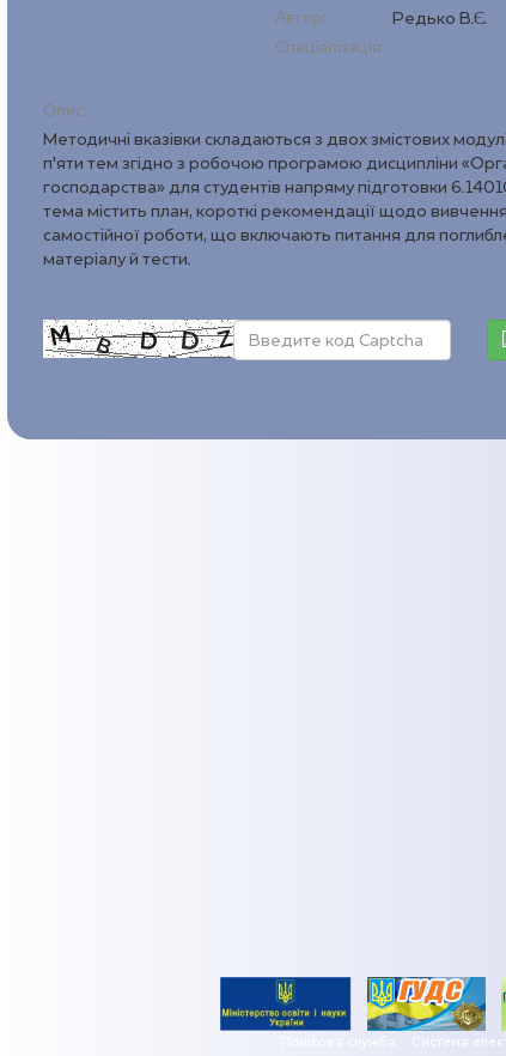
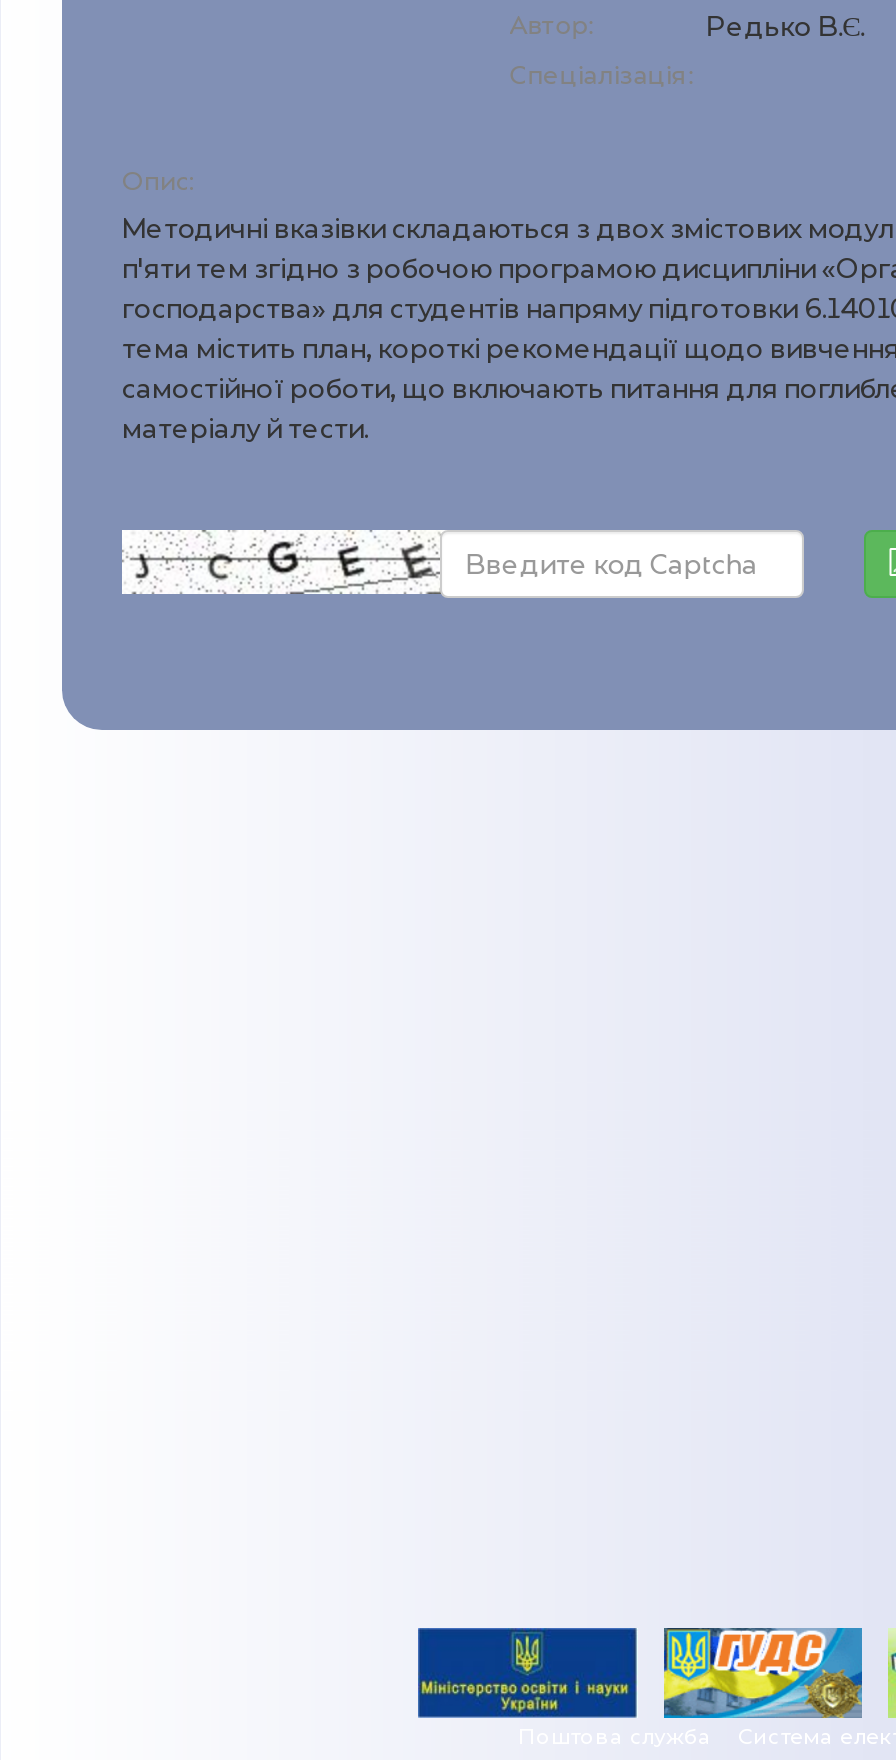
- [image]
+ [image]
